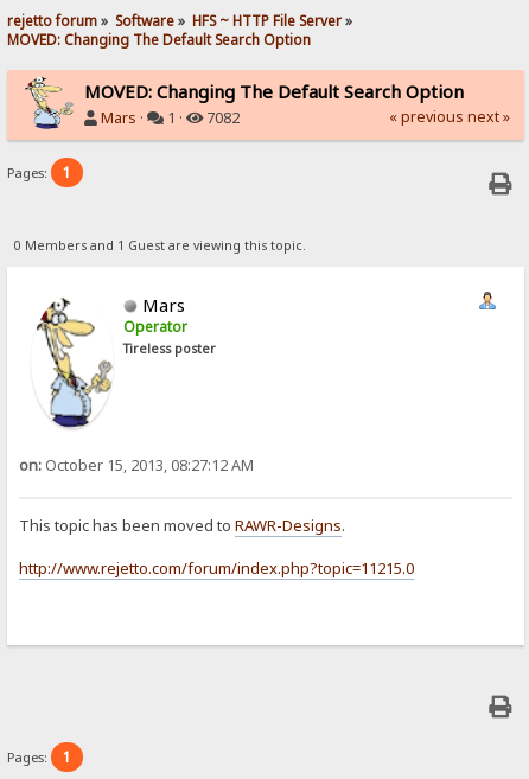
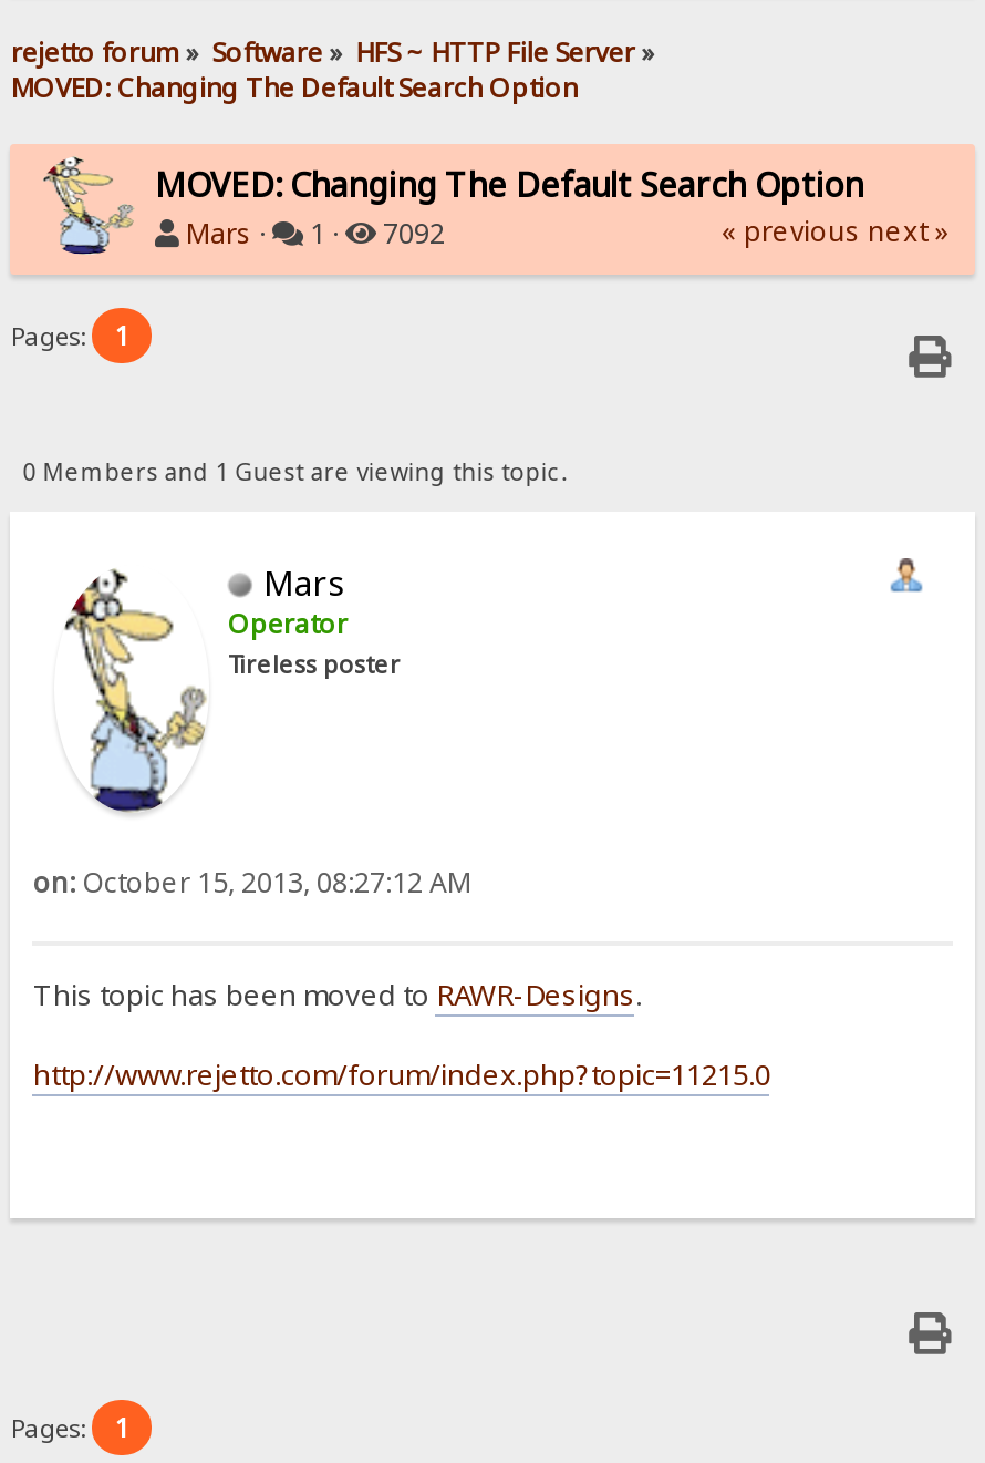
- Mars · 1 · 7082
+ Mars · 1 · 7092
